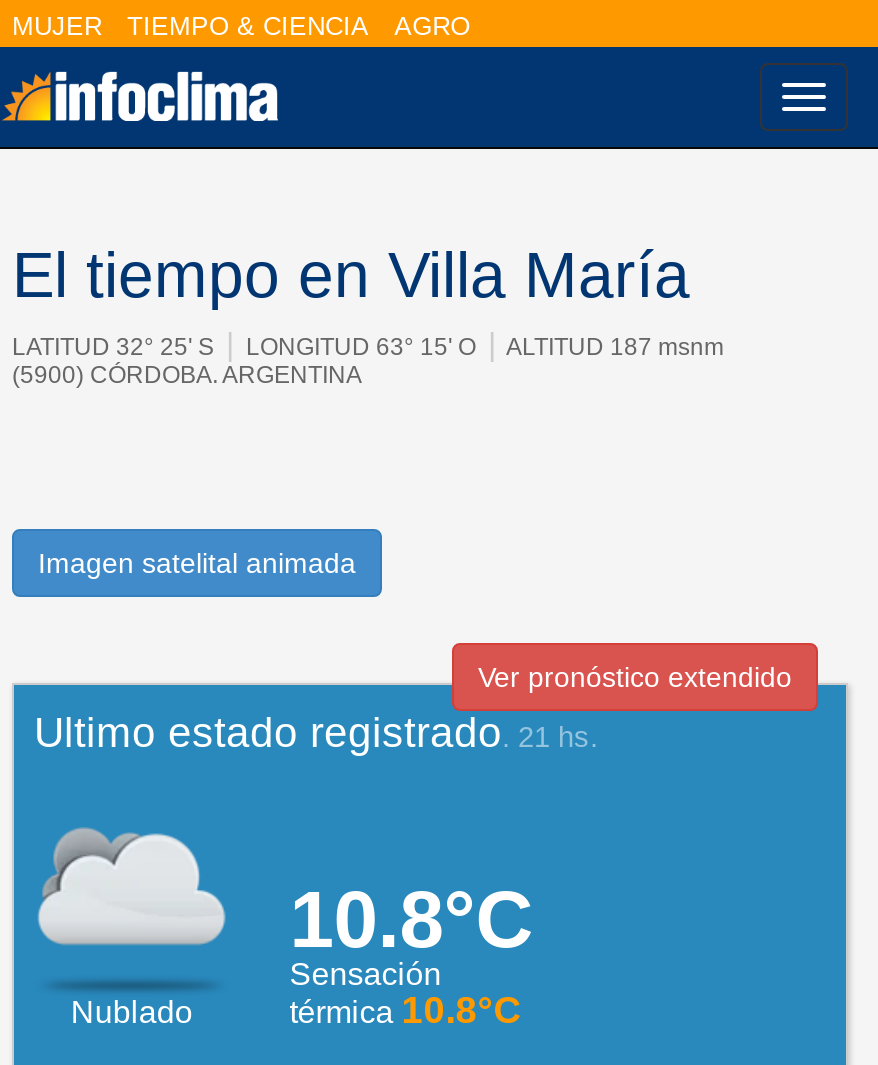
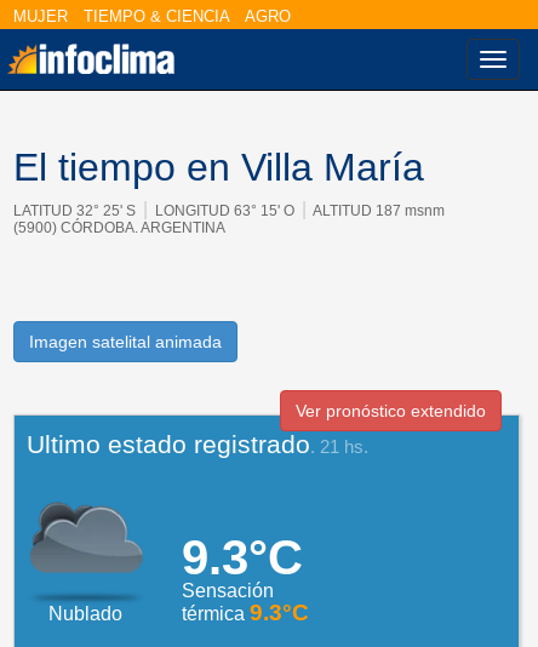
- [image]
- 10.8°C
+ [image]
+ 9.3°C

- térmica 10.8°C
+ térmica 9.3°C
